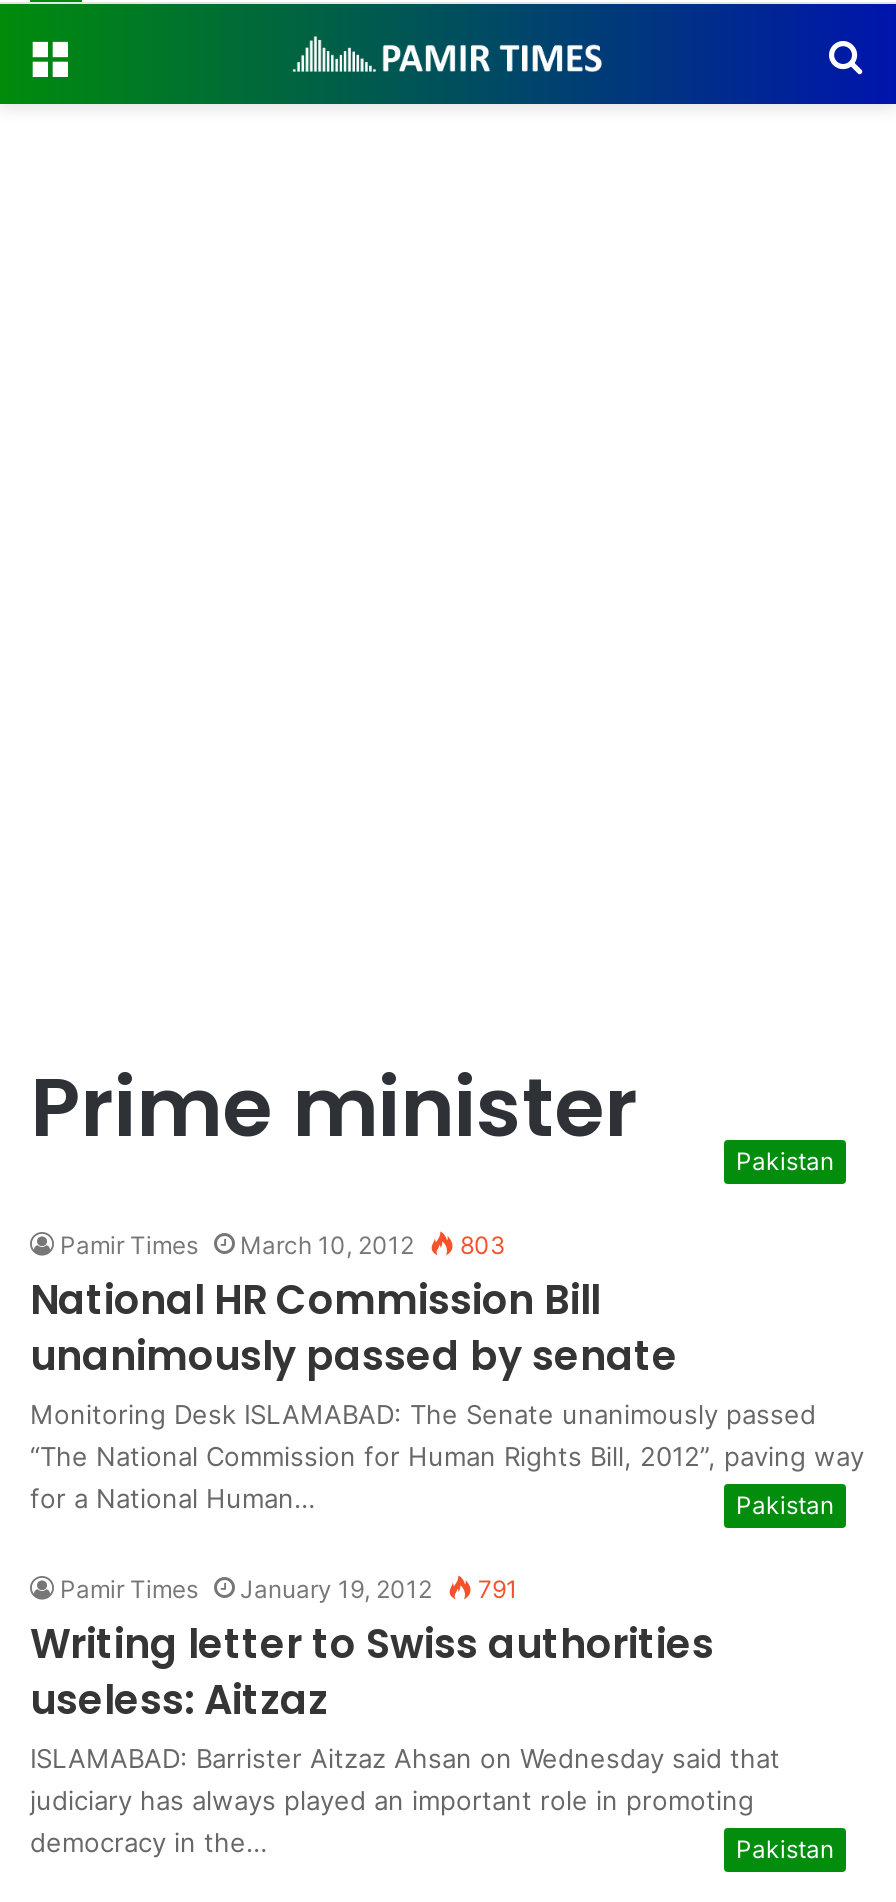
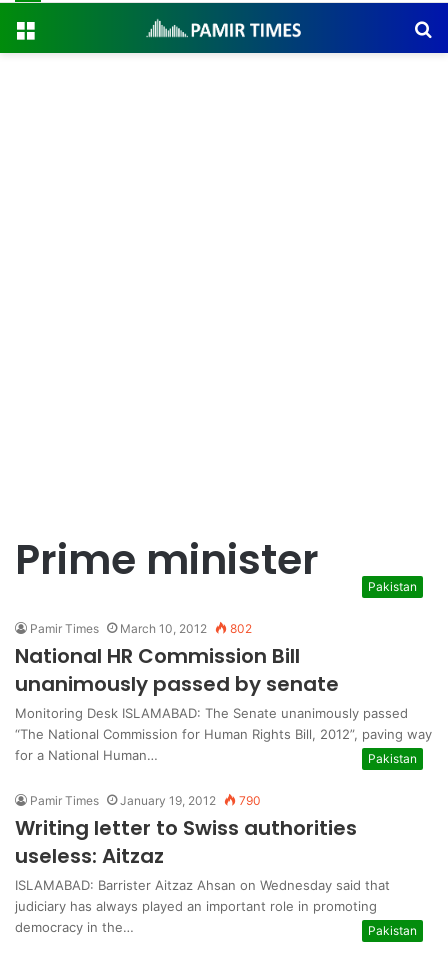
- Pamir Times March 10, 2012 803
+ Pamir Times March 10, 2012 802

- Pamir Times January 19, 2012 791
+ Pamir Times January 19, 2012 790
